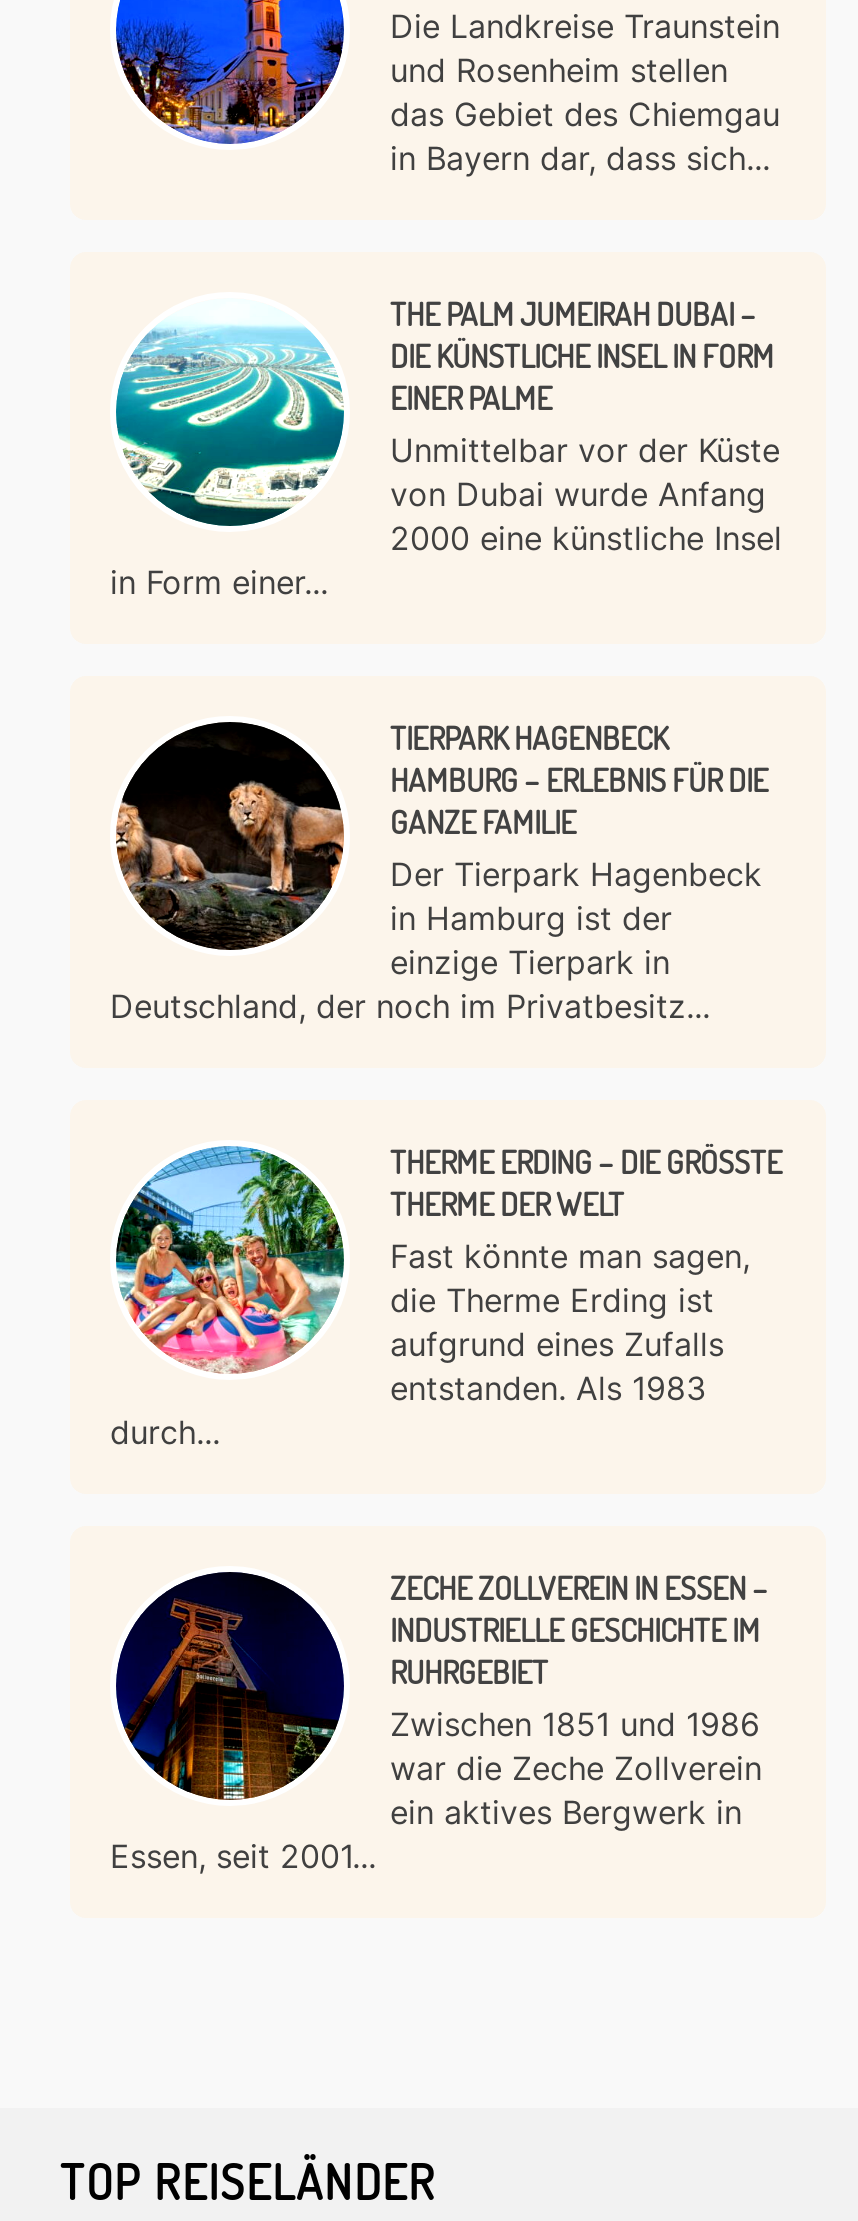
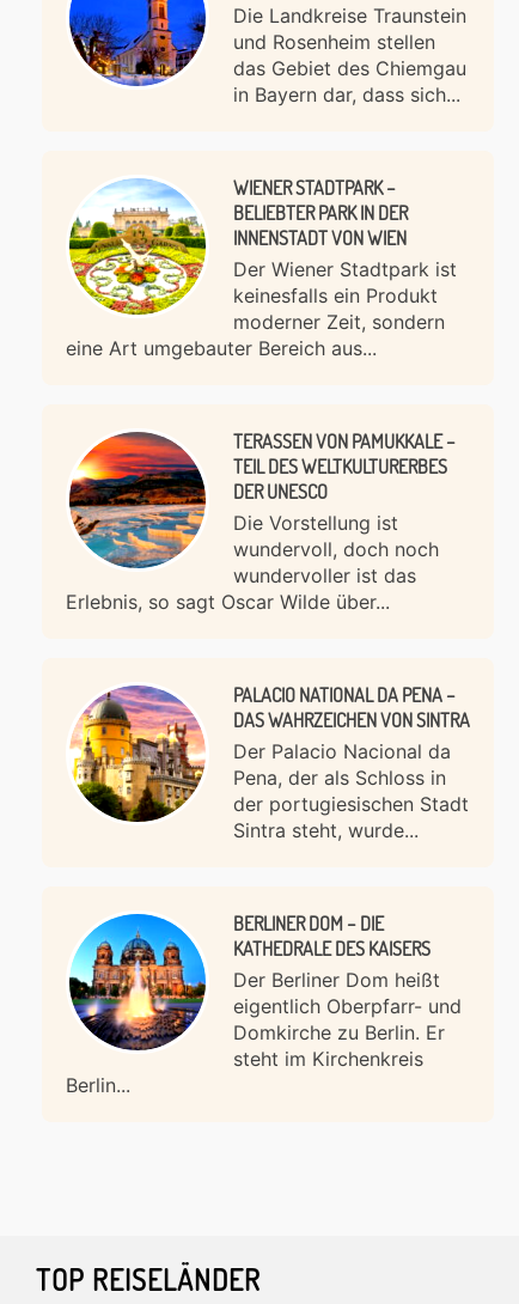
- [image]
- THE PALM JUMEIRAH DUBAI –
- DIE KÜNSTLICHE INSEL IN FORM
- EINER PALME
- Unmittelbar vor der Küste
- von Dubai wurde Anfang
- 2000 eine künstliche Insel
- in Form einer...
+ [image]
+ WIENER STADTPARK –
+ BELIEBTER PARK IN DER
+ INNENSTADT VON WIEN
+ Der Wiener Stadtpark ist
+ keinesfalls ein Produkt
+ moderner Zeit, sondern
+ eine Art umgebauter Bereich aus...

- [image]
- TIERPARK HAGENBECK
- HAMBURG – ERLEBNIS FÜR DIE
- GANZE FAMILIE
- Der Tierpark Hagenbeck
- in Hamburg ist der
- einzige Tierpark in
- Deutschland, der noch im Privatbesitz...
+ [image]
+ TERASSEN VON PAMUKKALE –
+ TEIL DES WELTKULTURERBES
+ DER UNESCO
+ Die Vorstellung ist
+ wundervoll, doch noch
+ wundervoller ist das
+ Erlebnis, so sagt Oscar Wilde über...

- [image]
- THERME ERDING – DIE GRÖSSTE T
- HERME DER WELT
- Fast könnte man sagen,
- die Therme Erding ist
- aufgrund eines Zufalls
- entstanden. Als 1983
- durch...
+ [image]
+ PALACIO NATIONAL DA PENA –
+ DAS WAHRZEICHEN VON SINTRA
+ Der Palacio Nacional da
+ Pena, der als Schloss in
+ der portugiesischen Stadt
+ Sintra steht, wurde...

- [image]
- ZECHE ZOLLVEREIN IN ESSEN –
- INDUSTRIELLE GESCHICHTE IM
- RUHRGEBIET
- Zwischen 1851 und 1986
- war die Zeche Zollverein
- ein aktives Bergwerk in
- Essen, seit 2001...
+ [image]
+ BERLINER DOM – DIE
+ KATHEDRALE DES KAISERS
+ Der Berliner Dom heißt
+ eigentlich Oberpfarr- und
+ Domkirche zu Berlin. Er
+ steht im Kirchenkreis
+ Berlin...
